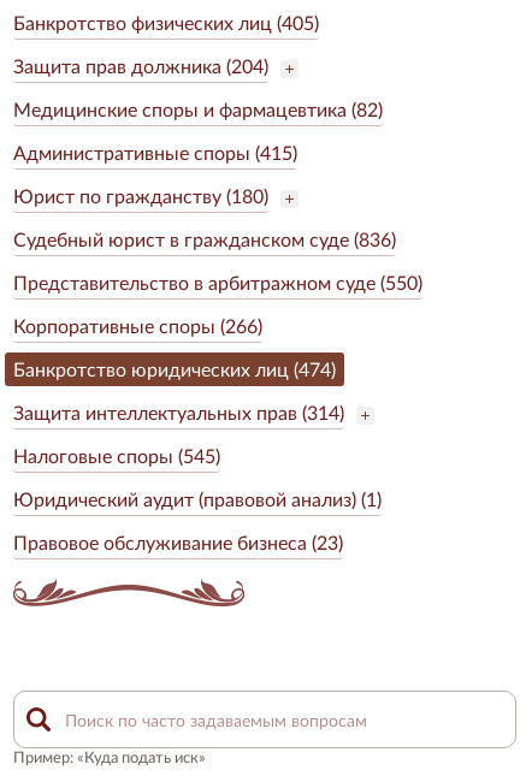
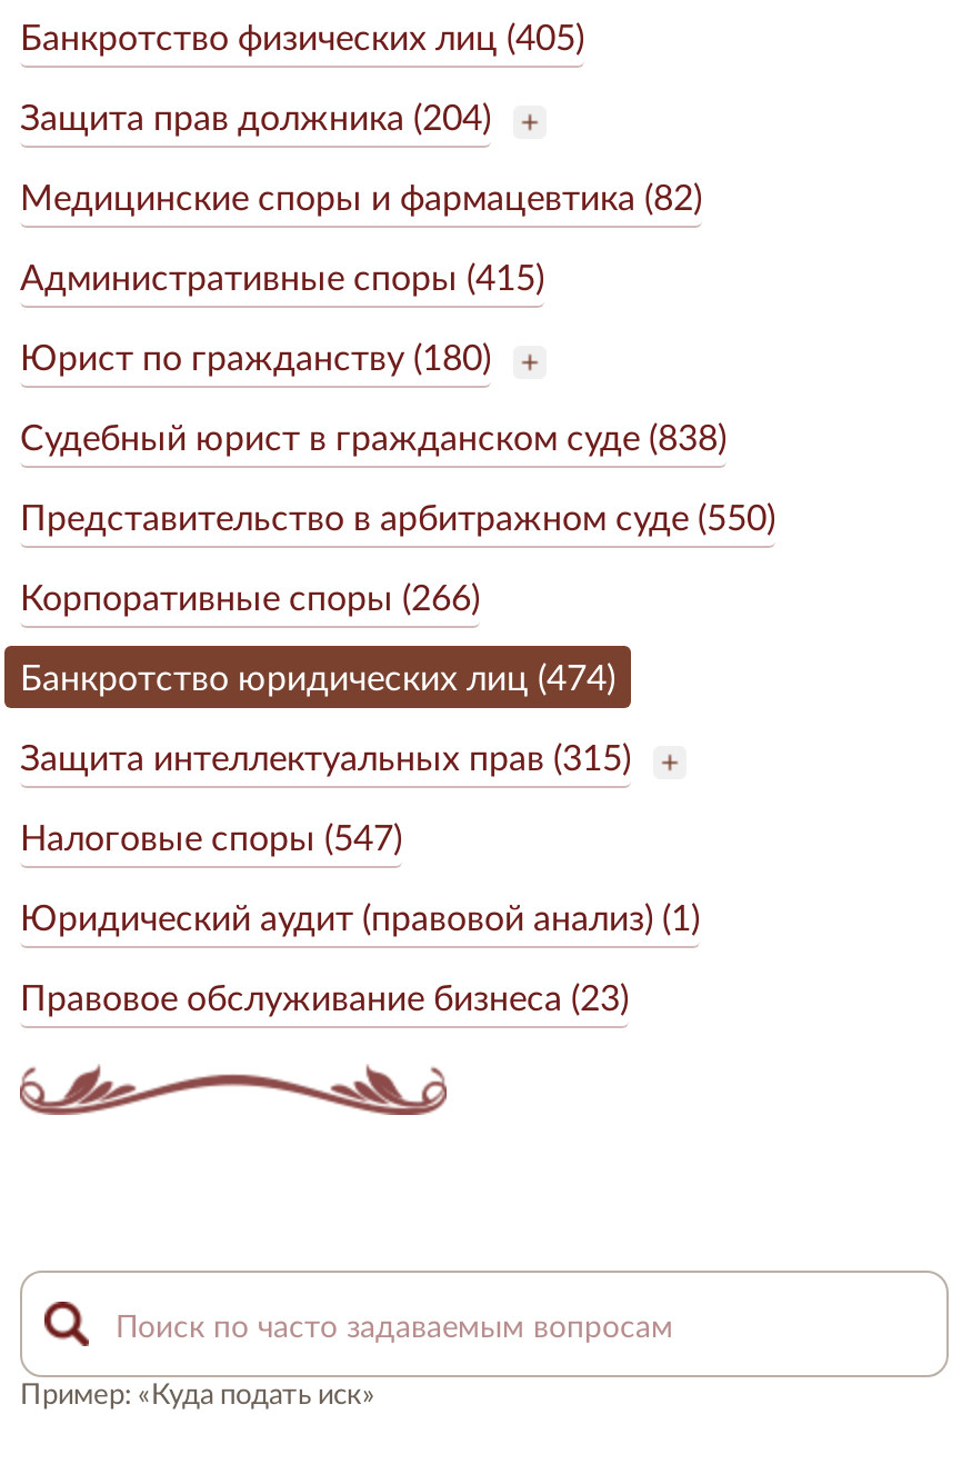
- Судебный юрист в гражданском суде (836)
+ Судебный юрист в гражданском суде (838)

- Защита интеллектуальных прав (314)
+ Защита интеллектуальных прав (315)

- Налоговые споры (545)
+ Налоговые споры (547)
